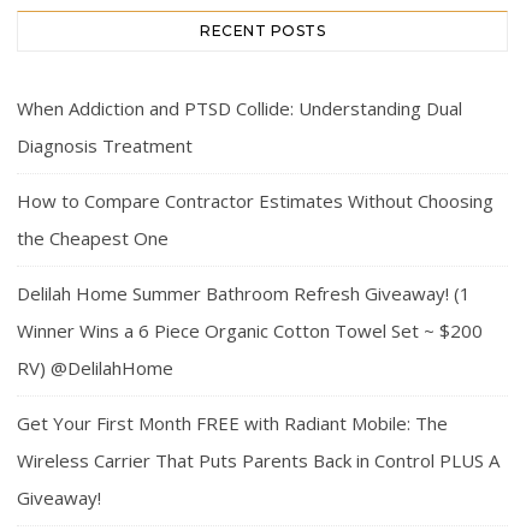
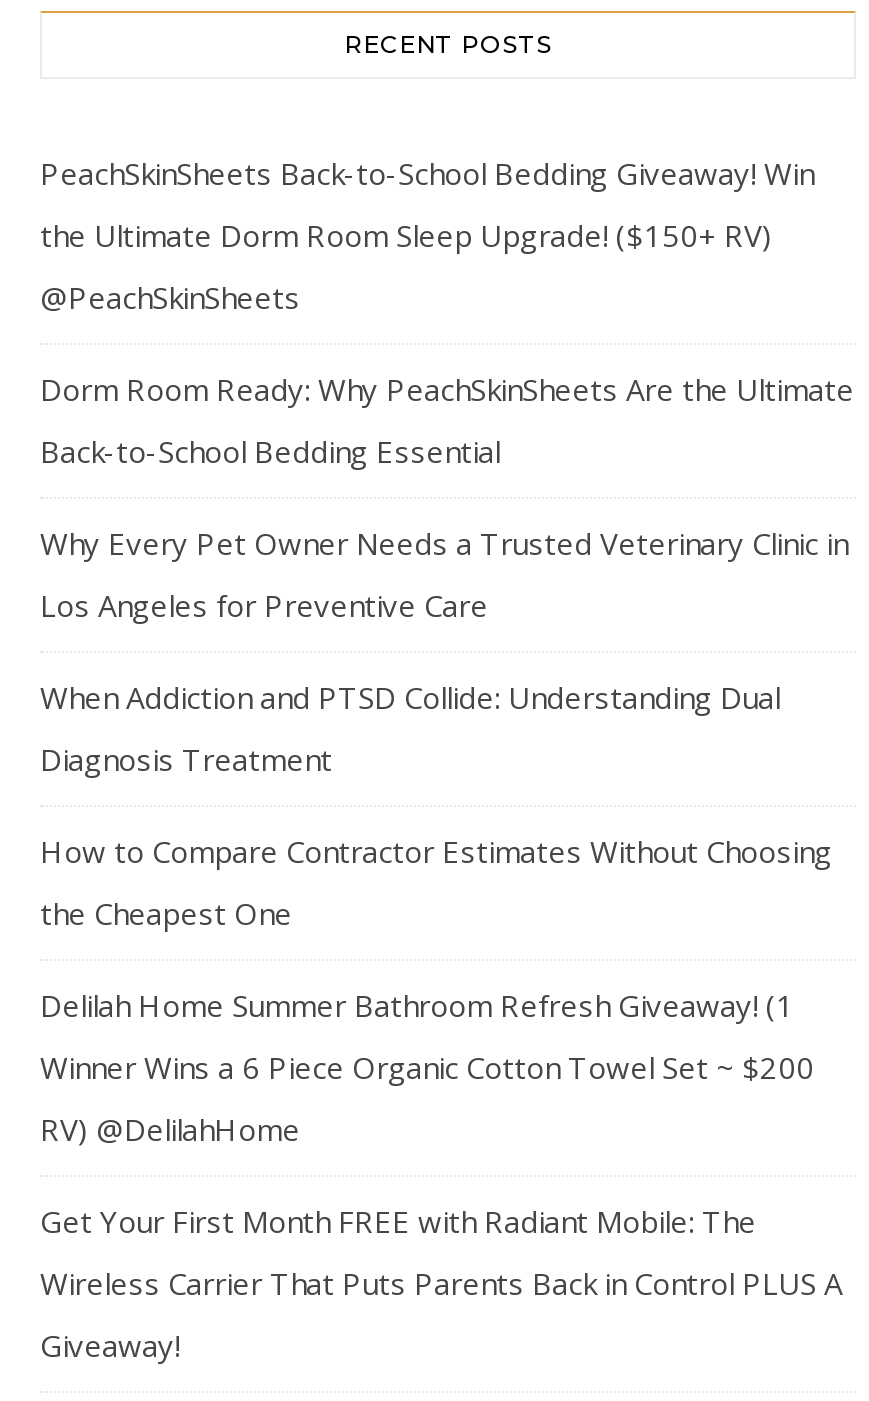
+ PeachSkinSheets Back-to-School Bedding Giveaway! Win
+ the Ultimate Dorm Room Sleep Upgrade! ($150+ RV)
+ @PeachSkinSheets
+ Dorm Room Ready: Why PeachSkinSheets Are the Ultimate
+ Back-to-School Bedding Essential
+ Why Every Pet Owner Needs a Trusted Veterinary Clinic in
+ Los Angeles for Preventive Care
